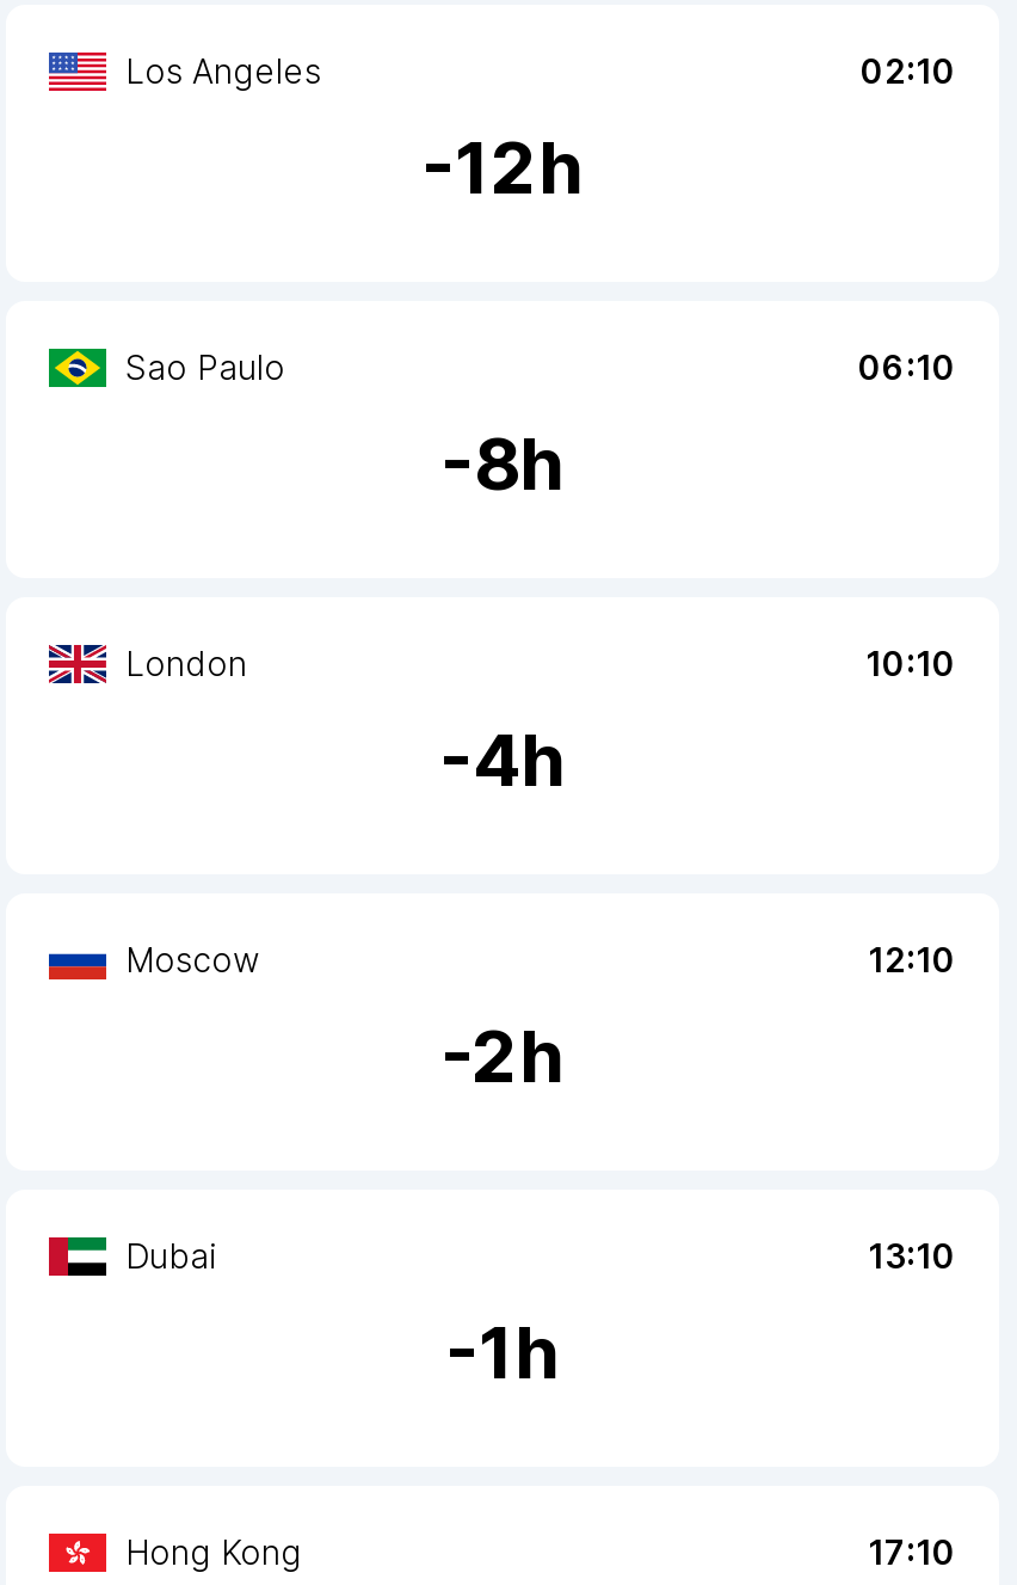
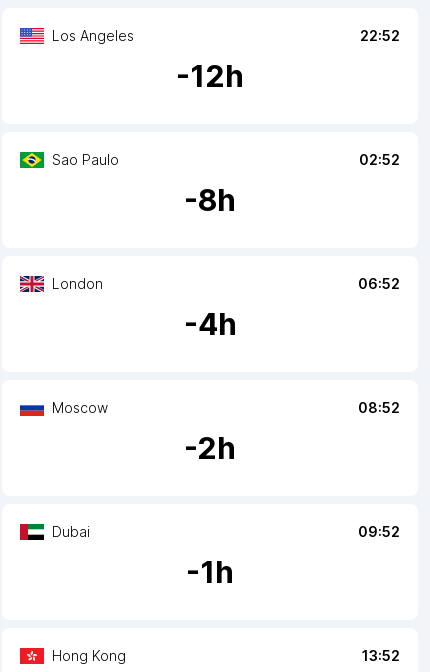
- 02:10
+ 22:52

- 06:10
+ 02:52

- 10:10
+ 06:52

- 12:10
+ 08:52

- 13:10
+ 09:52

- 17:10
+ 13:52
